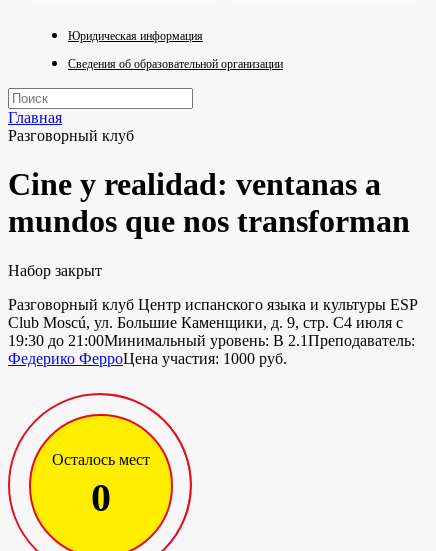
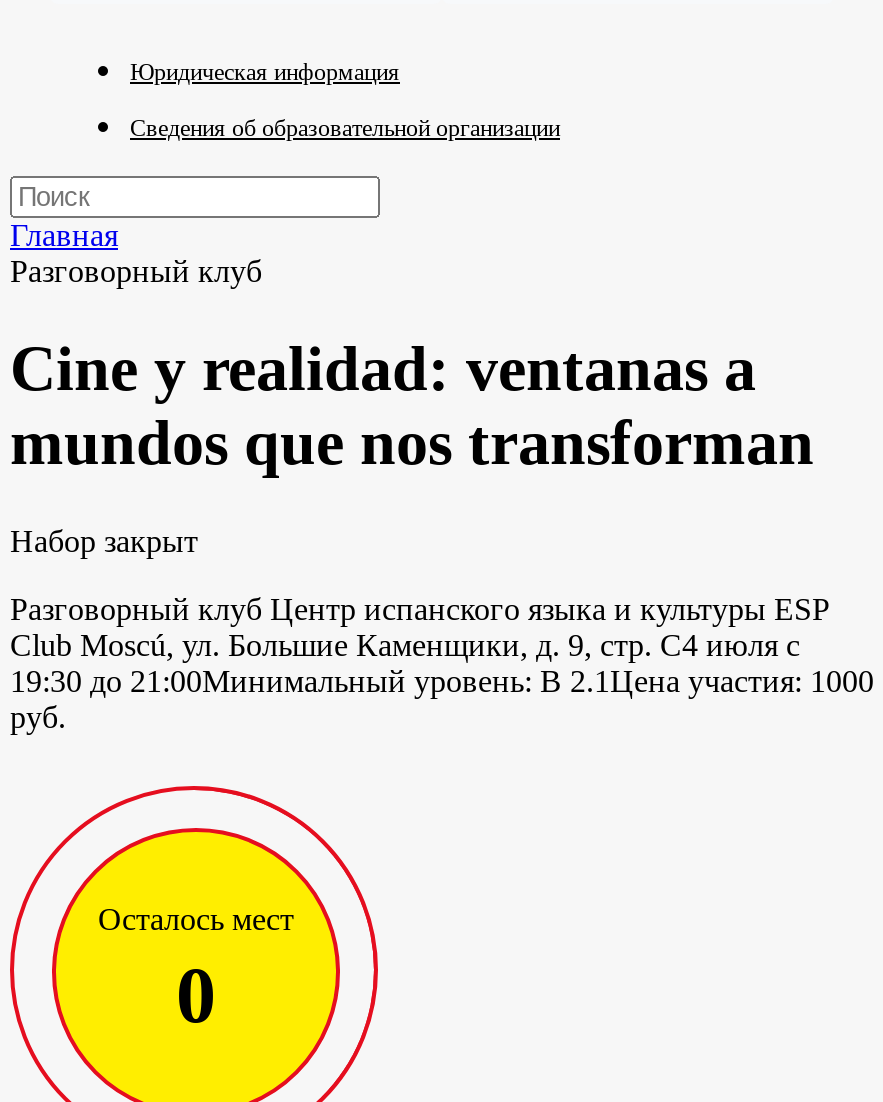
- 19:30 до 21:00Минимальный уровень: B 2.1 Преподаватель:
- Федерико Ферро Цена участия: 1000 руб.
+ 19:30 до 21:00Минимальный уровень: B 2.1 Цена участия: 1000
+ руб.
